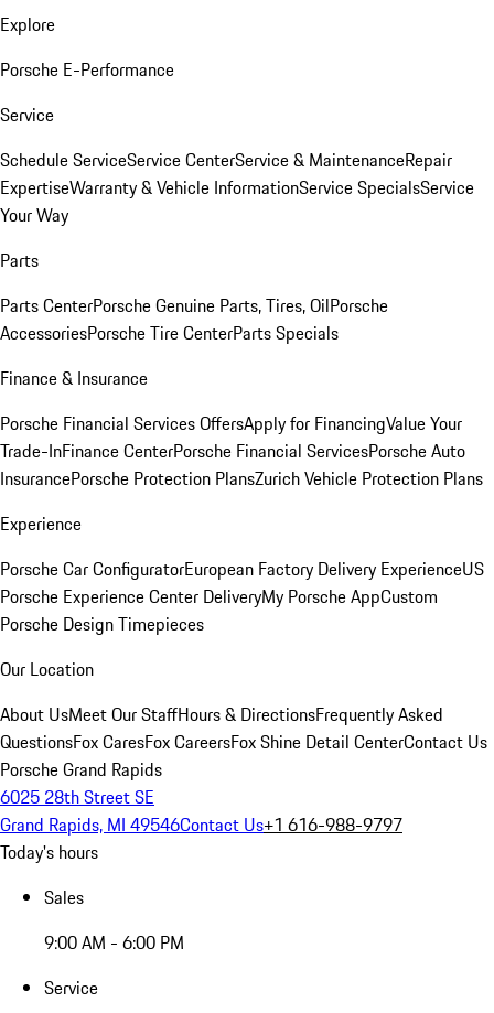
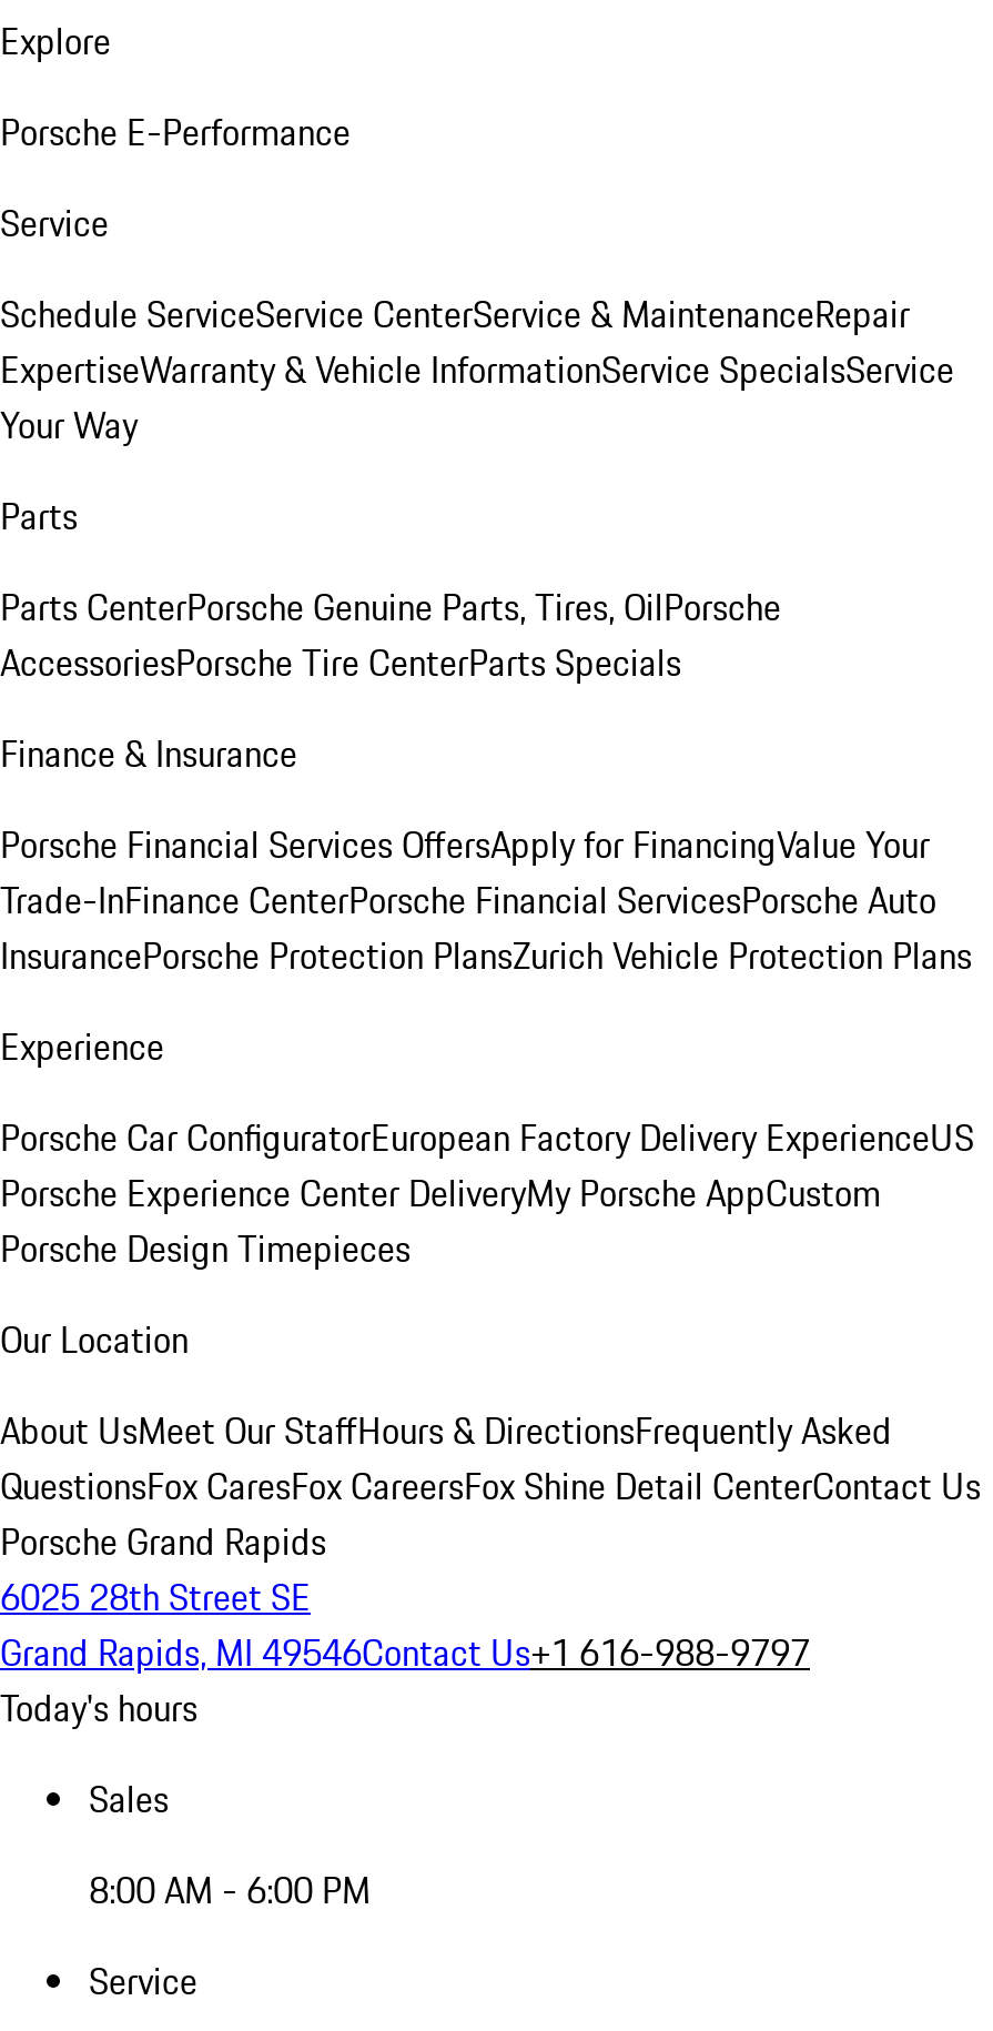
- 9:00 AM - 6:00 PM
+ 8:00 AM - 6:00 PM
